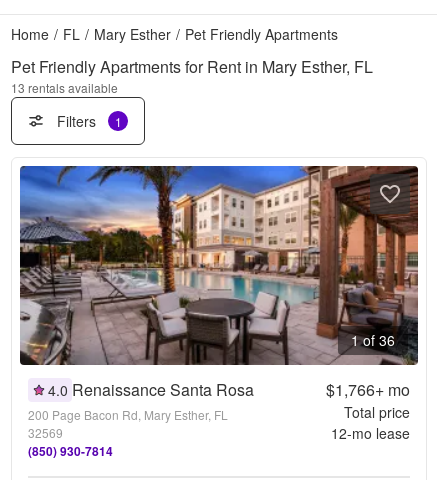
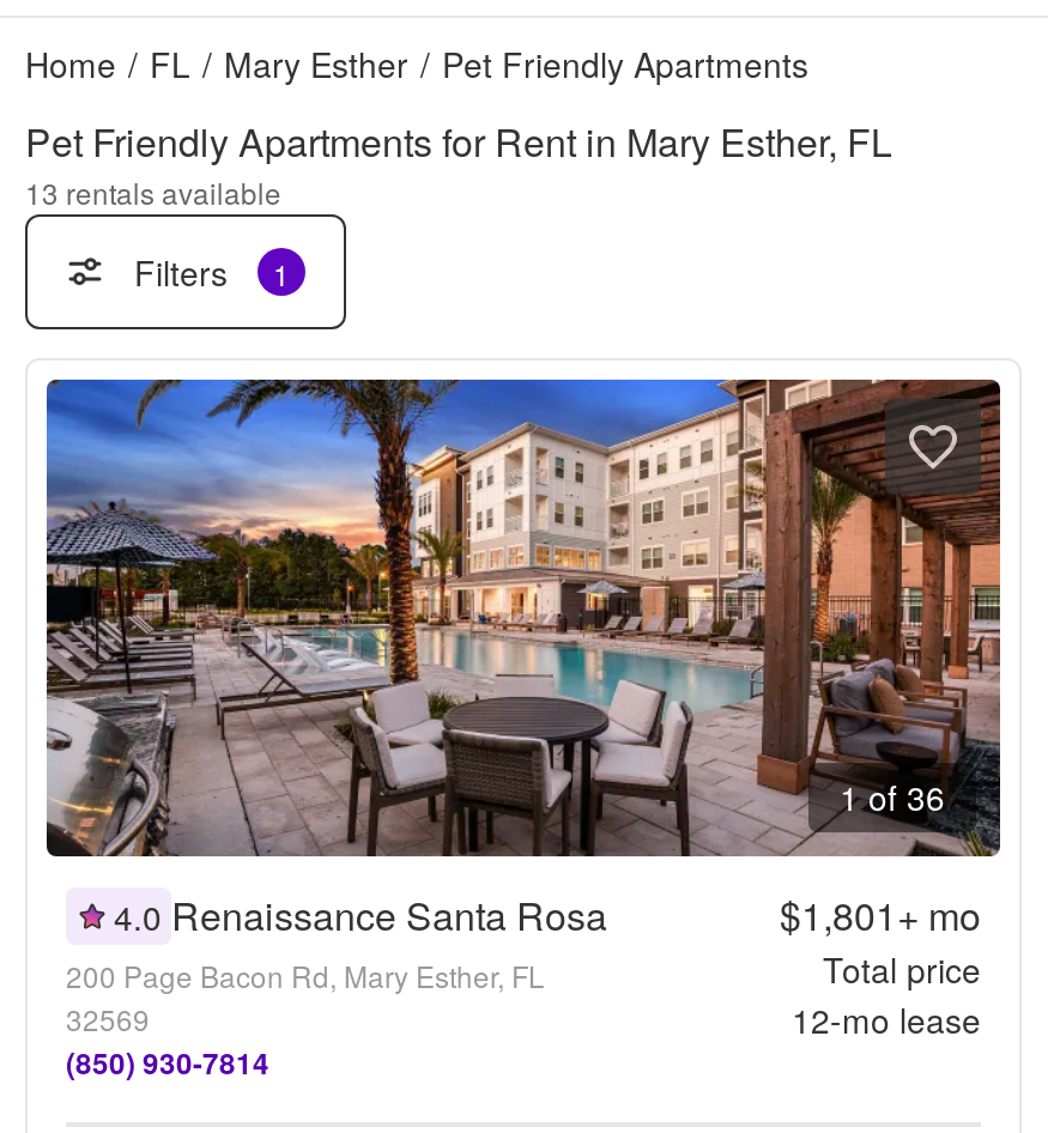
- $1,766+ mo
+ $1,801+ mo
